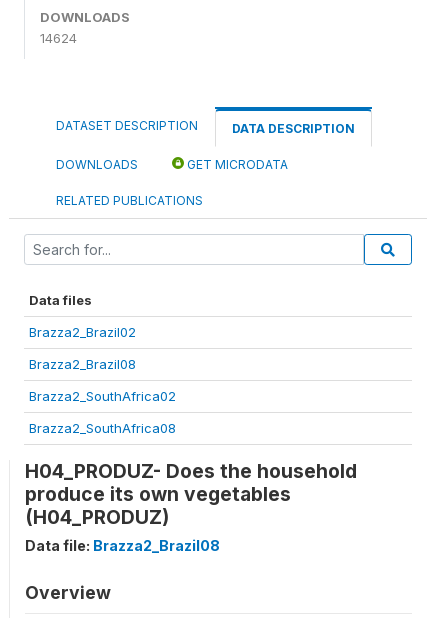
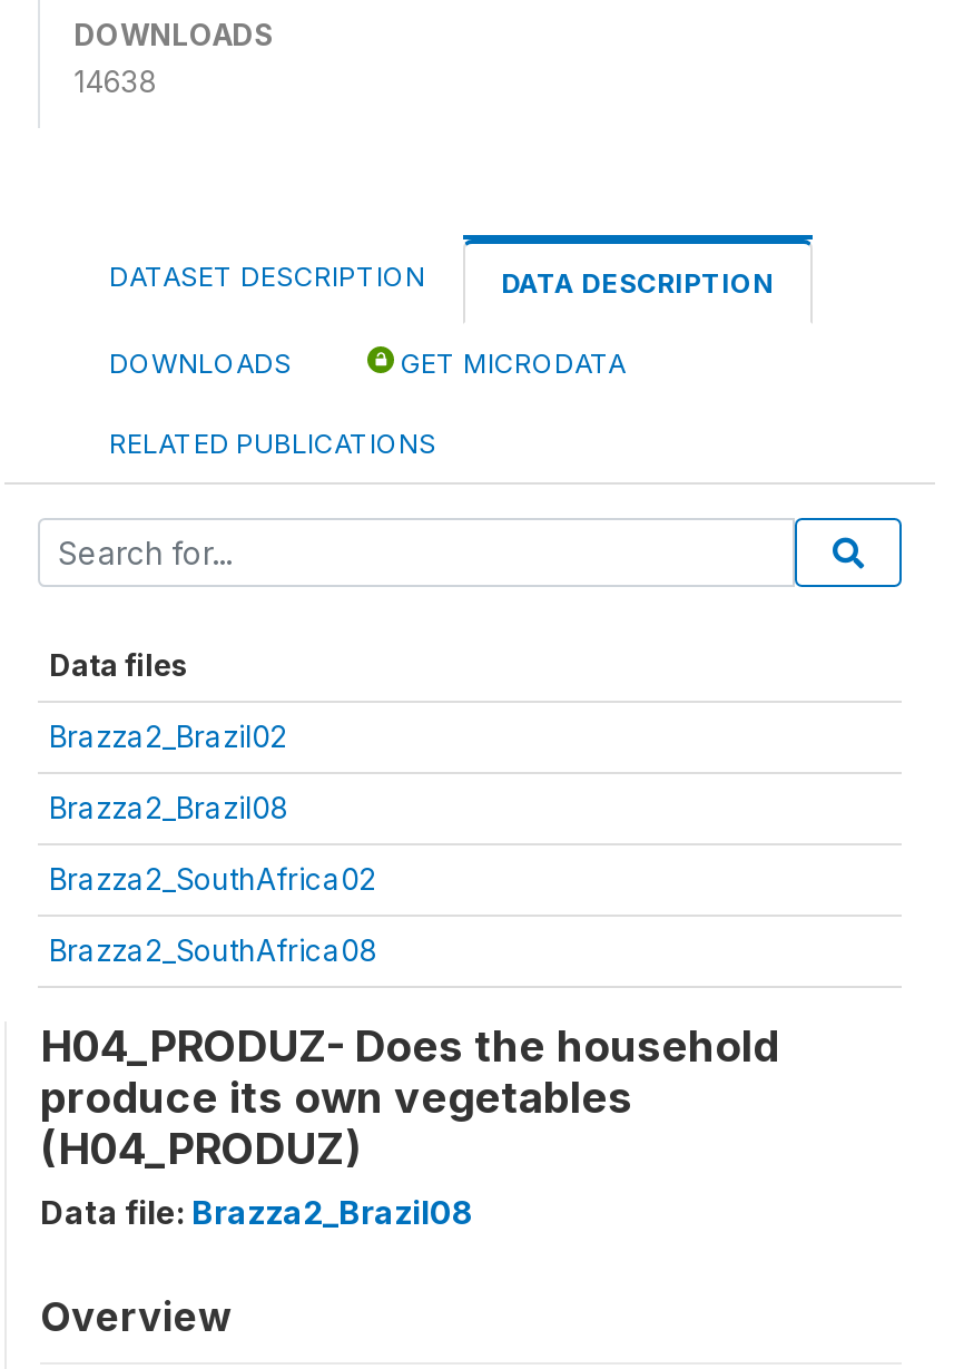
- 14624
+ 14638
